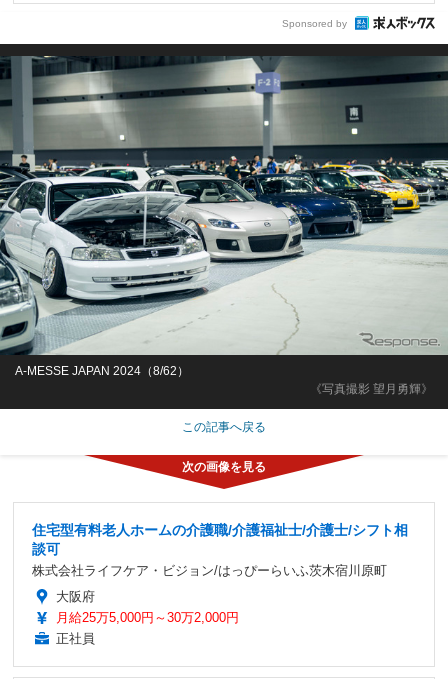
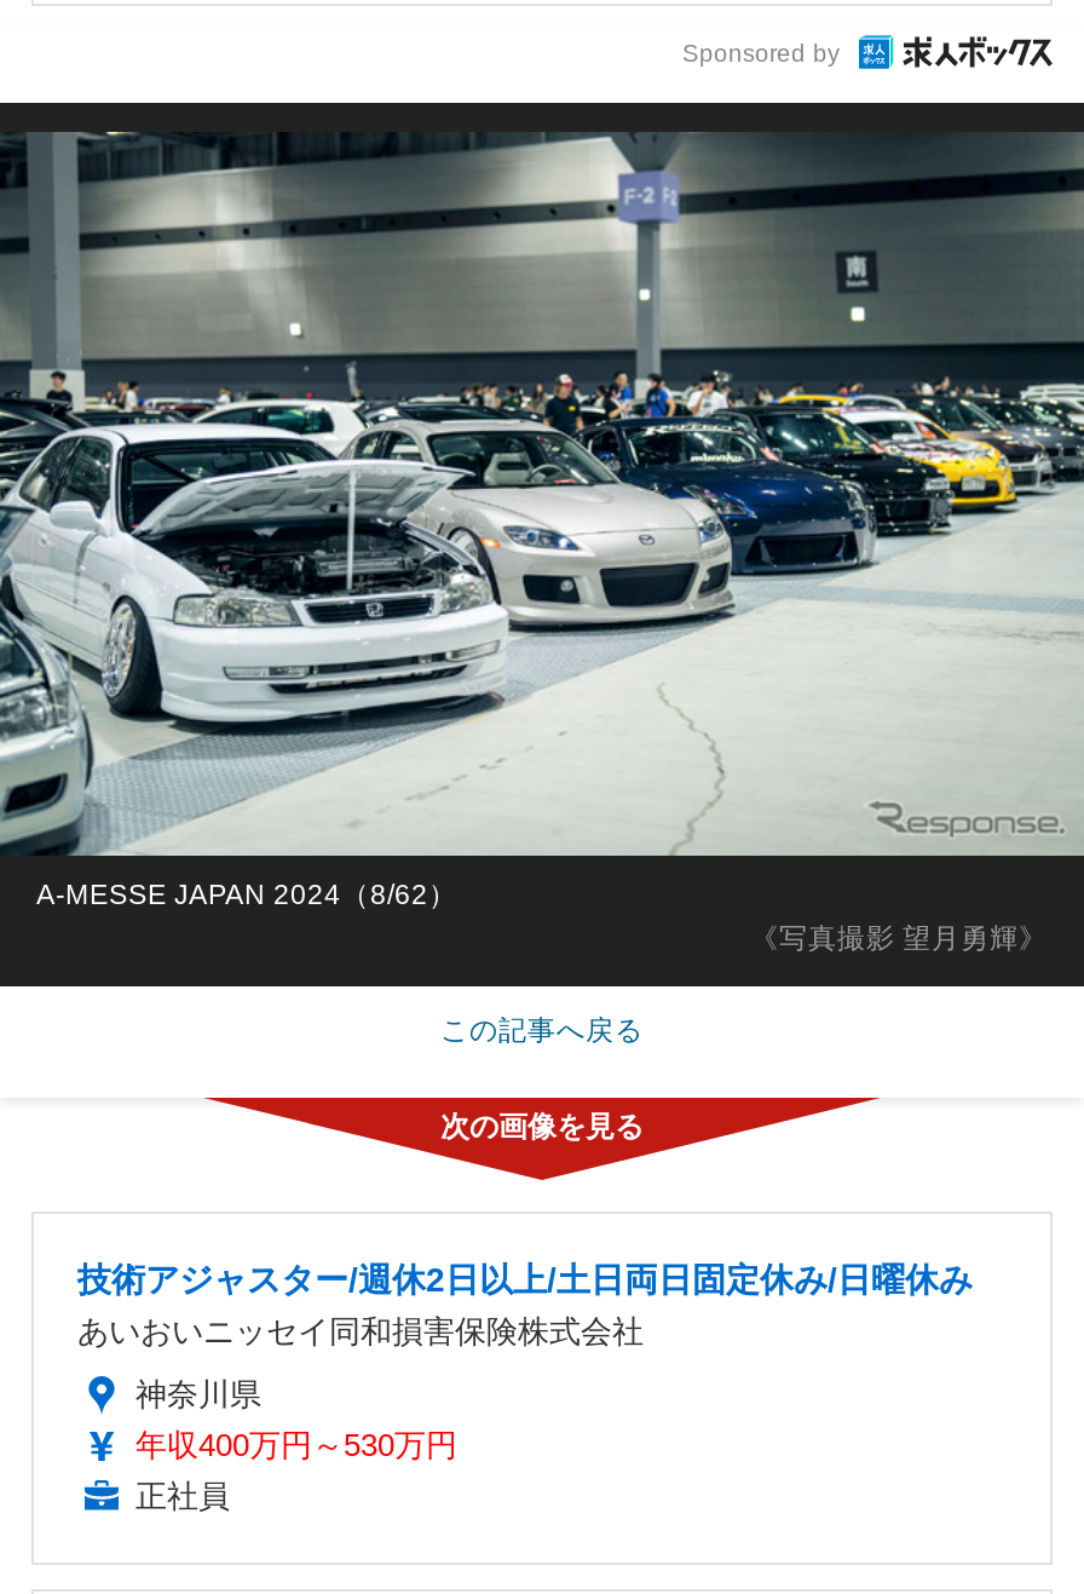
- 住宅型有料老人ホームの介護職/介護福祉士/介護士/シフト相
- 談可
- 株式会社ライフケア・ビジョン/はっぴーらいふ茨木宿川原町
+ 技術アジャスター/週休2日以上/土日両日固定休み/日曜休み
+ あいおいニッセイ同和損害保険株式会社

- 大阪府
- 月給25万5,000円～30万2,000円
+ 神奈川県
+ 年収400万円～530万円
